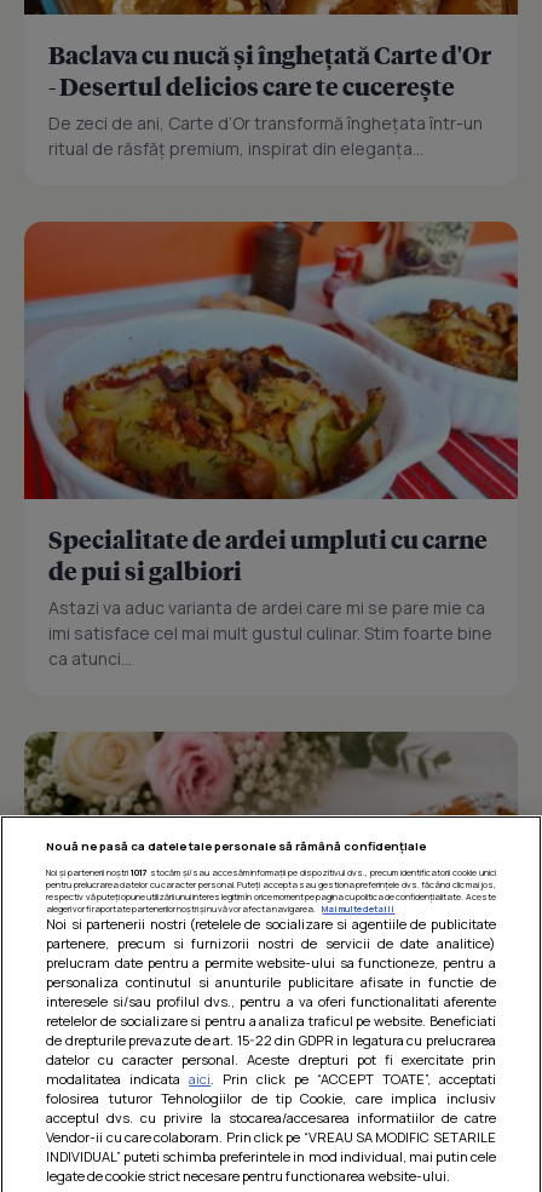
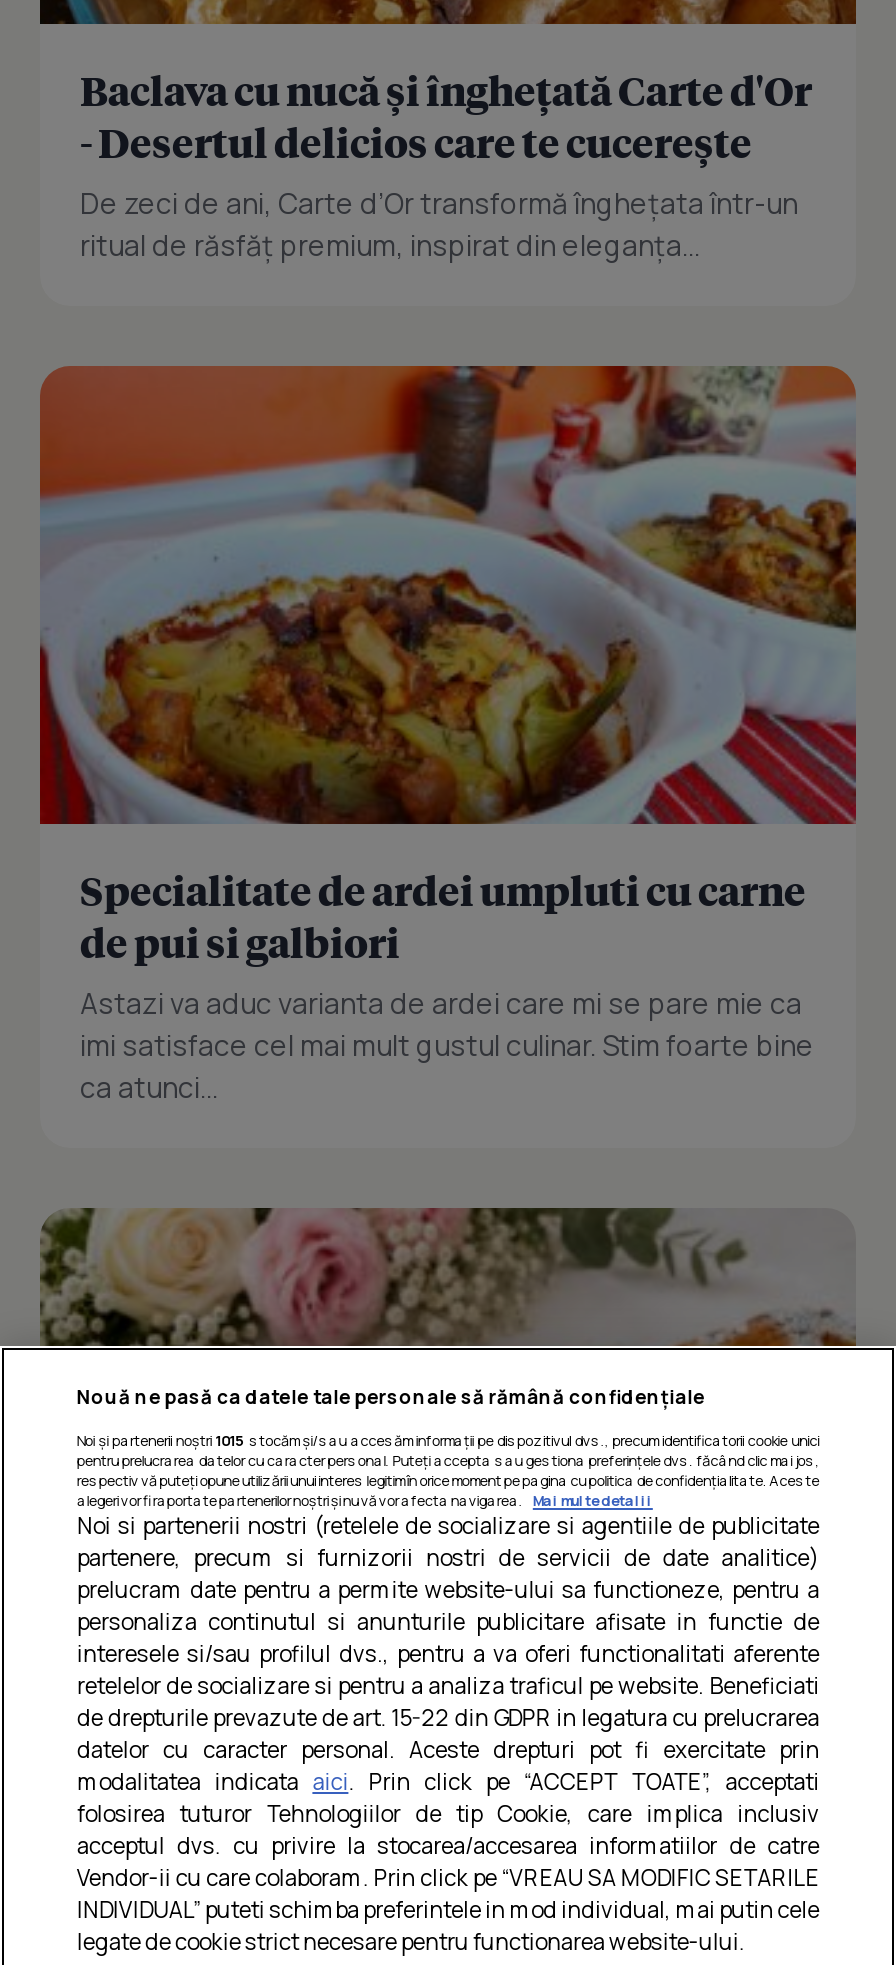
- Noi și partenerii noștri 1017 stocăm și/sau accesăm informații pe dispozitivul dvs., precum identificatorii cookie unici
+ Noi și partenerii noștri 1015 stocăm și/sau accesăm informații pe dispozitivul dvs., precum identificatorii cookie unici
